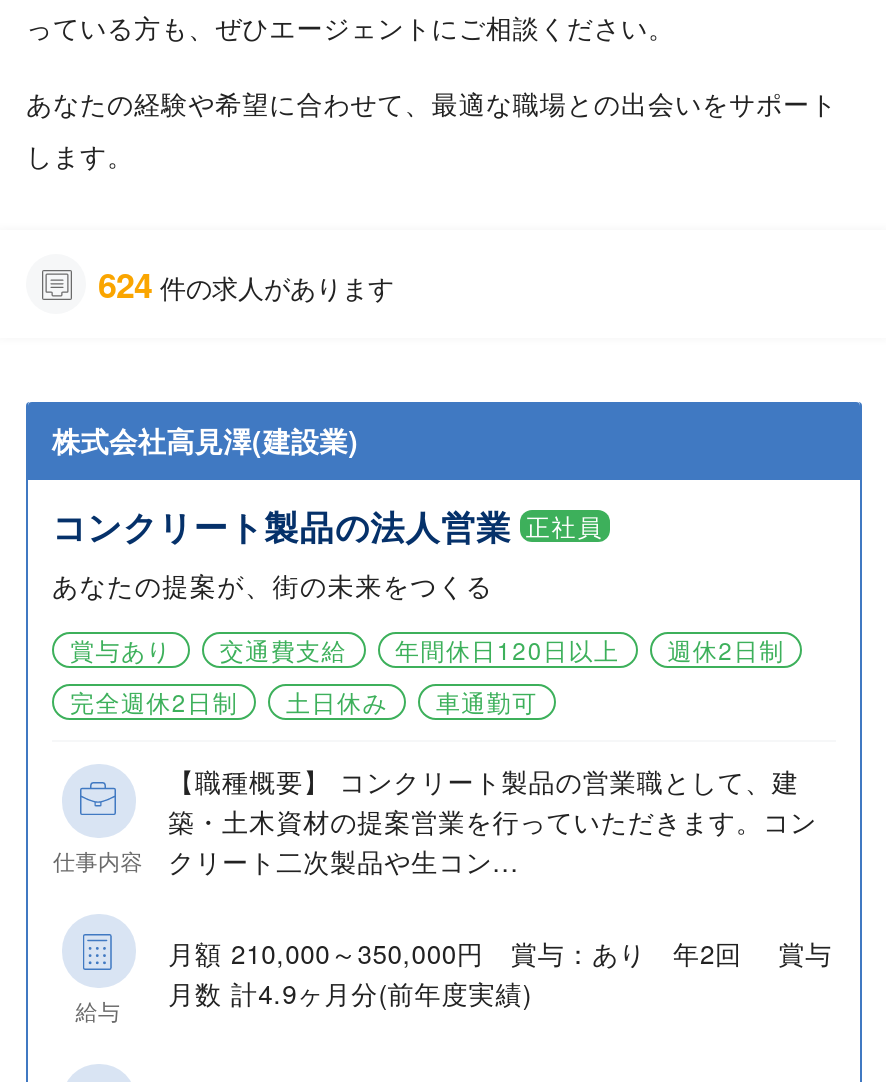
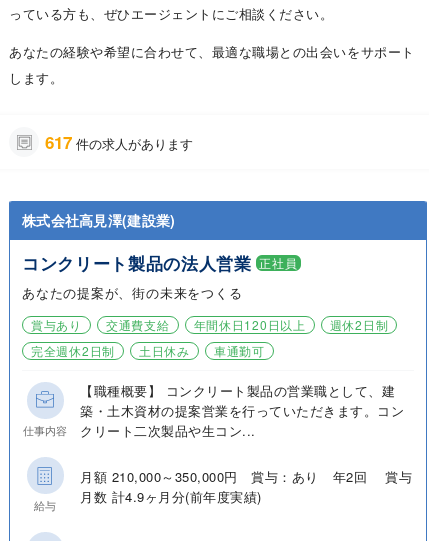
- 624 件の求人があります
+ 617 件の求人があります
